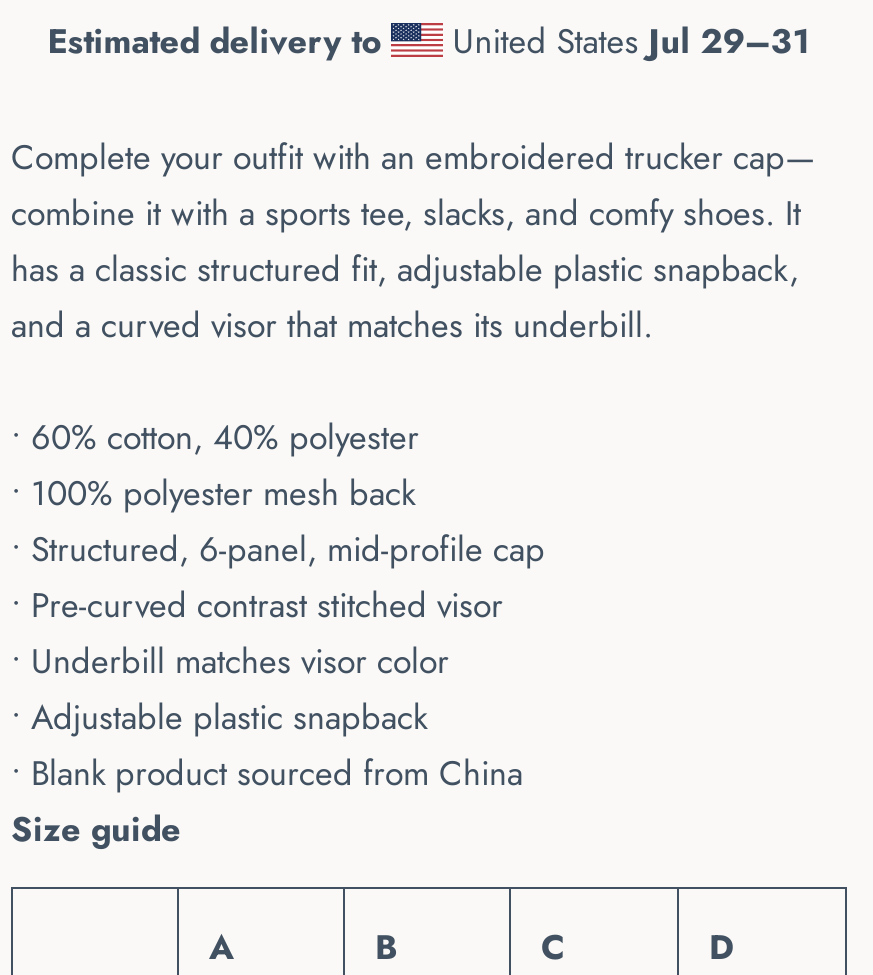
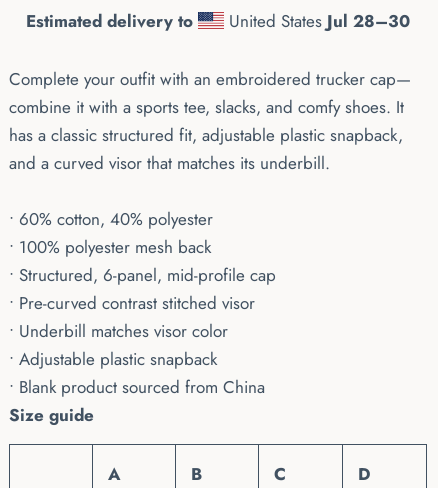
- United States Jul 29–31
+ United States Jul 28–30
